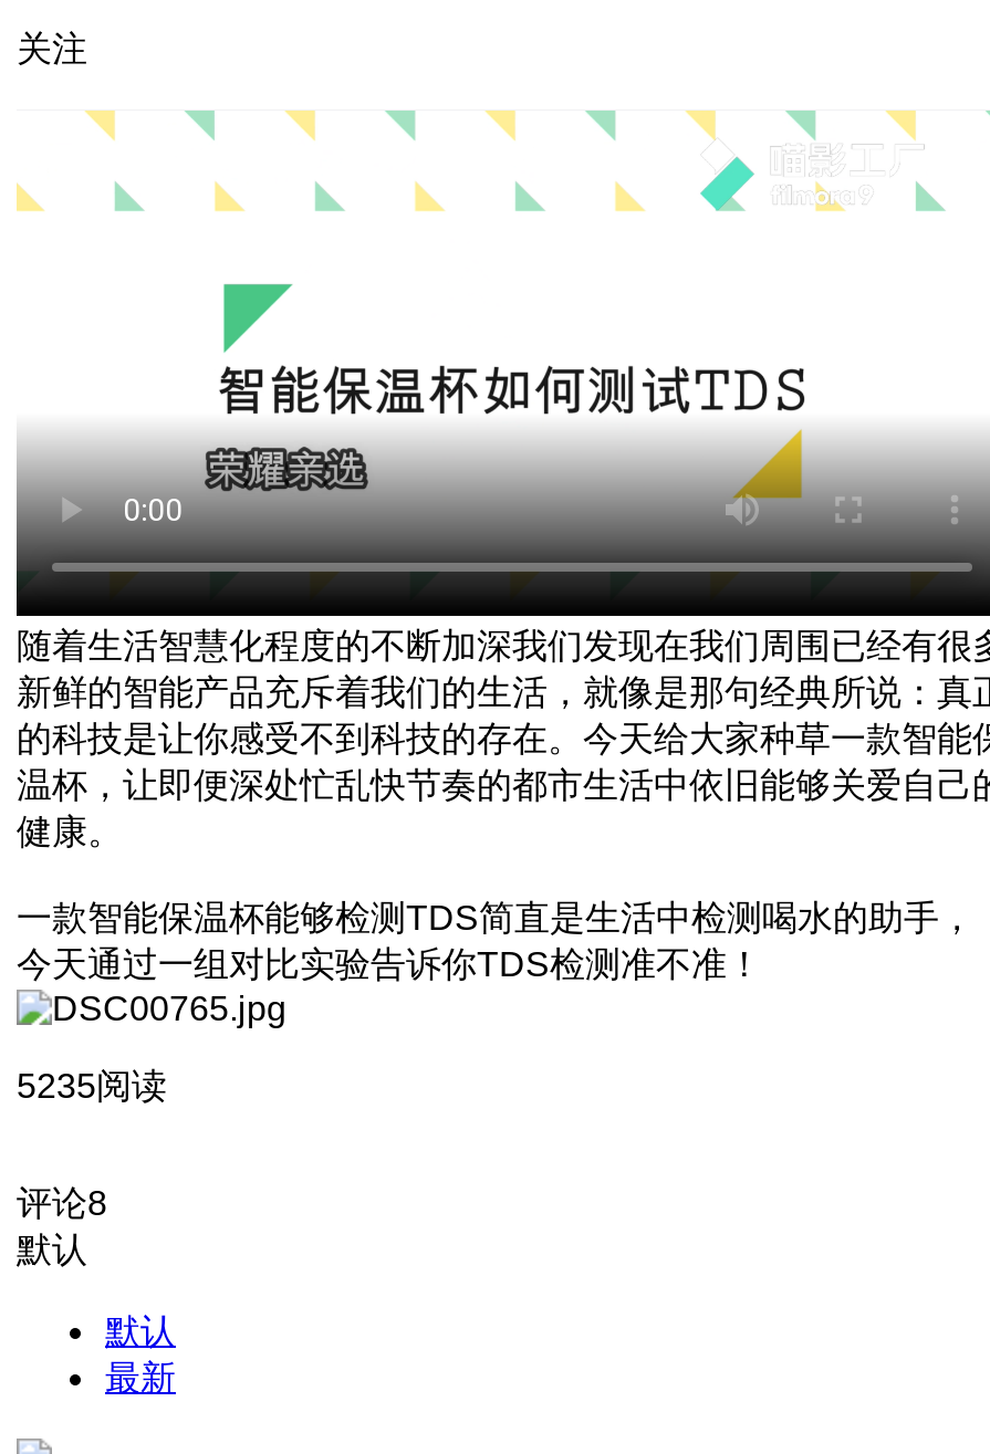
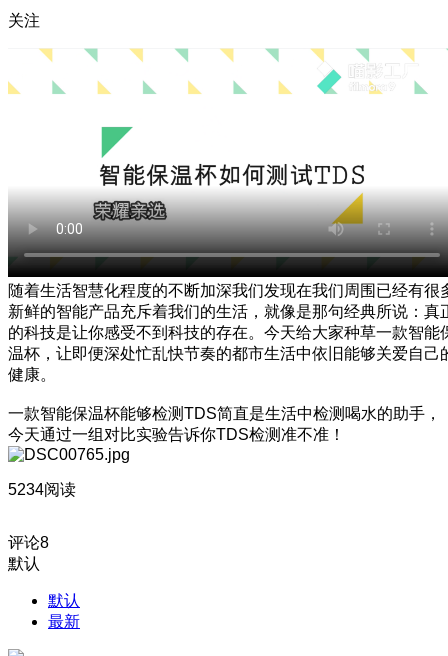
- 5235阅读
+ 5234阅读
